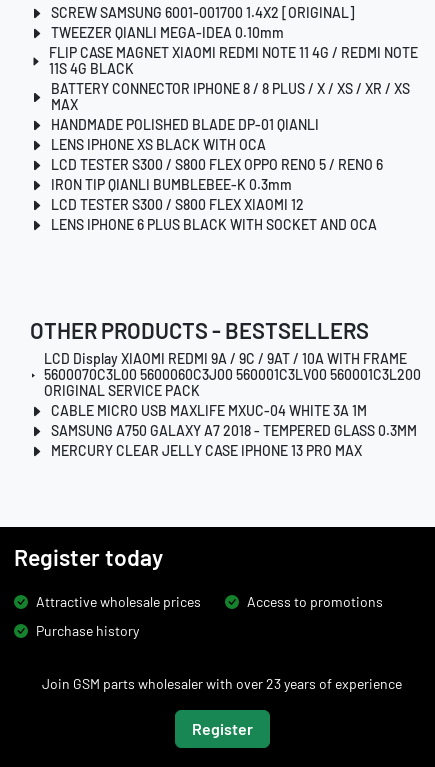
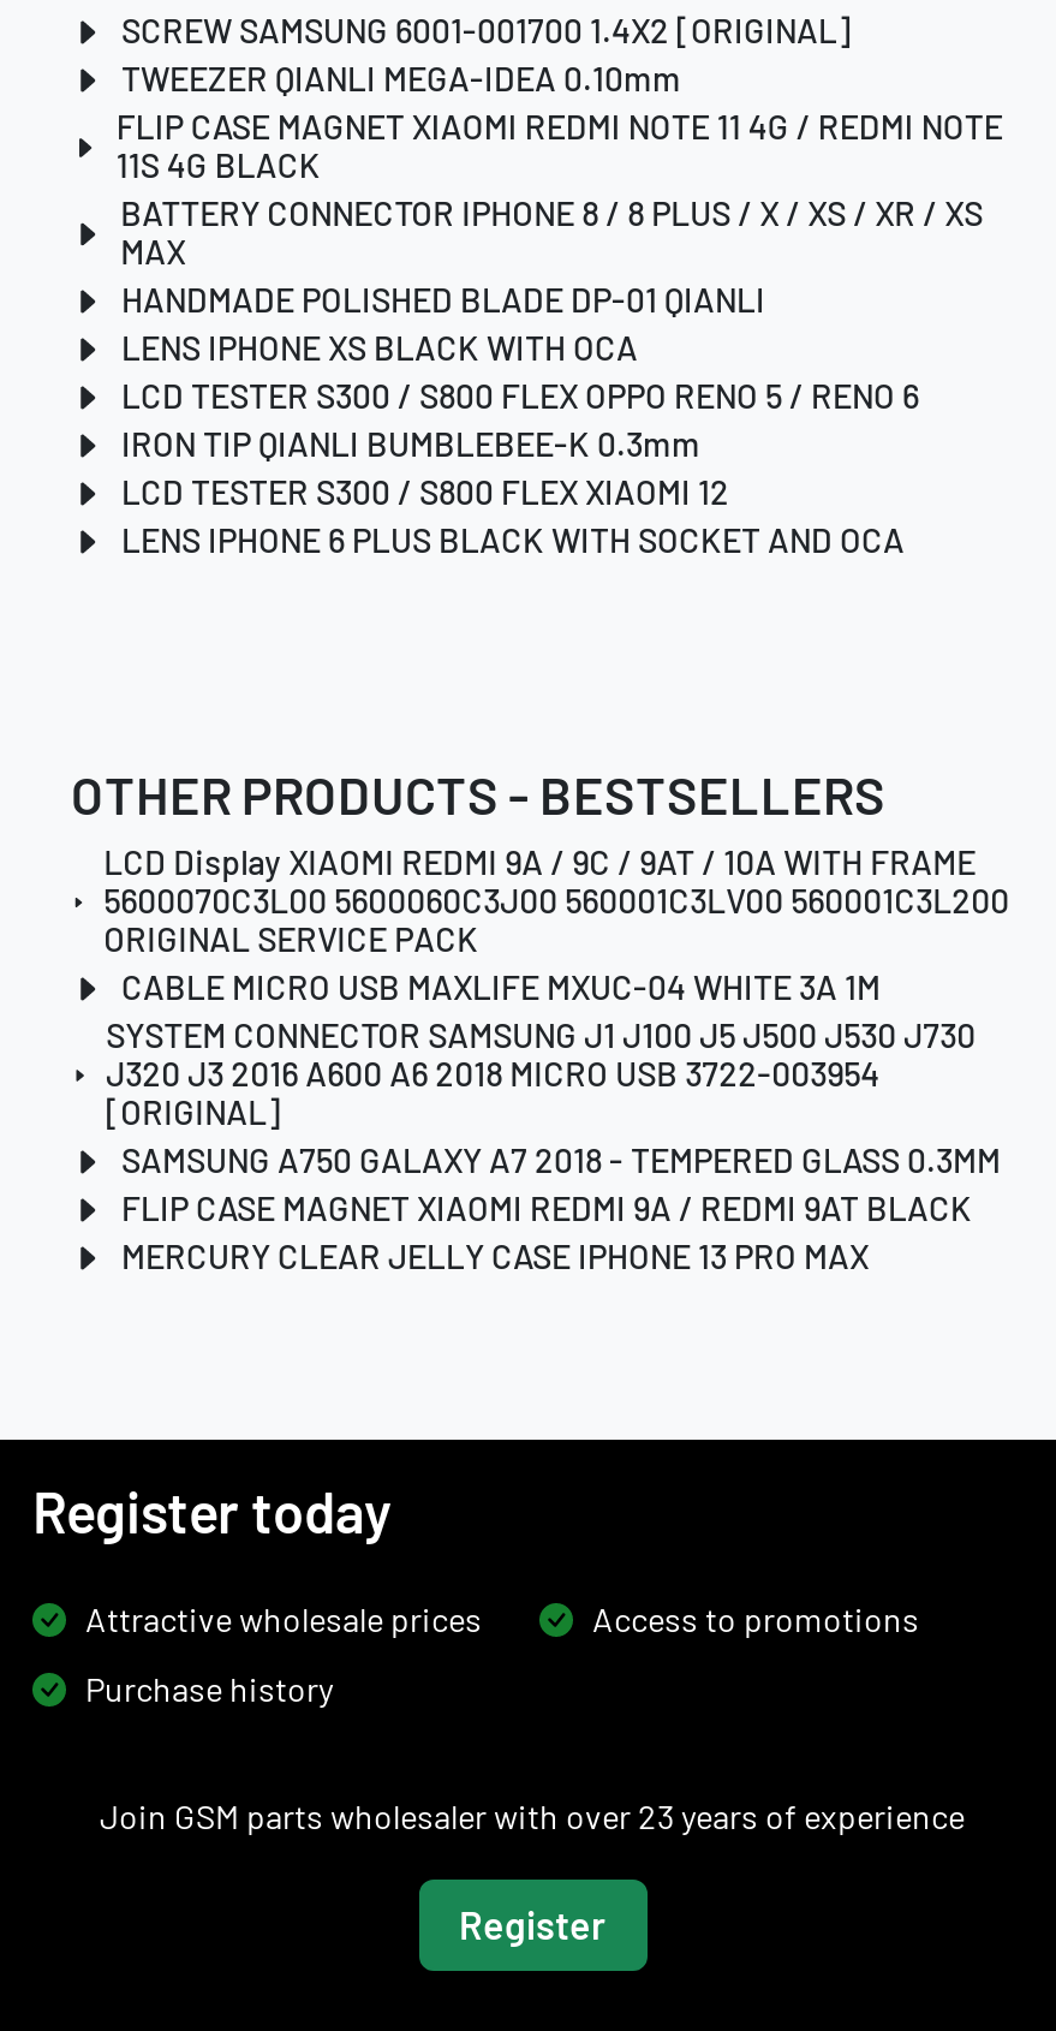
+ SYSTEM CONNECTOR SAMSUNG J1 J100 J5 J500 J530 J730
+ J320 J3 2016 A600 A6 2018 MICRO USB 3722-003954
+ [ORIGINAL]

+ FLIP CASE MAGNET XIAOMI REDMI 9A / REDMI 9AT BLACK
